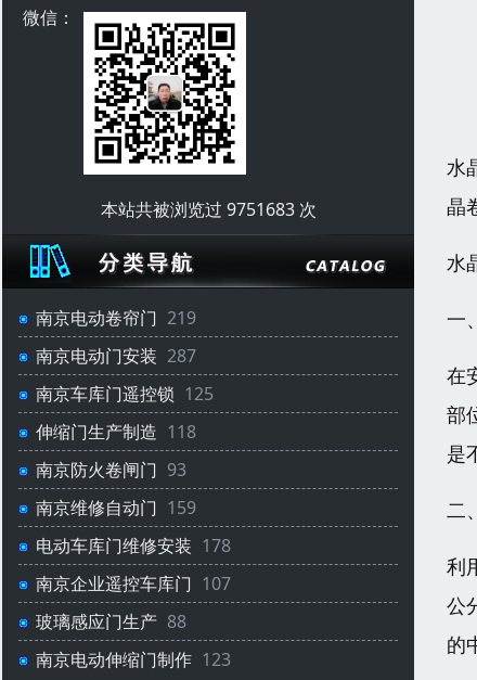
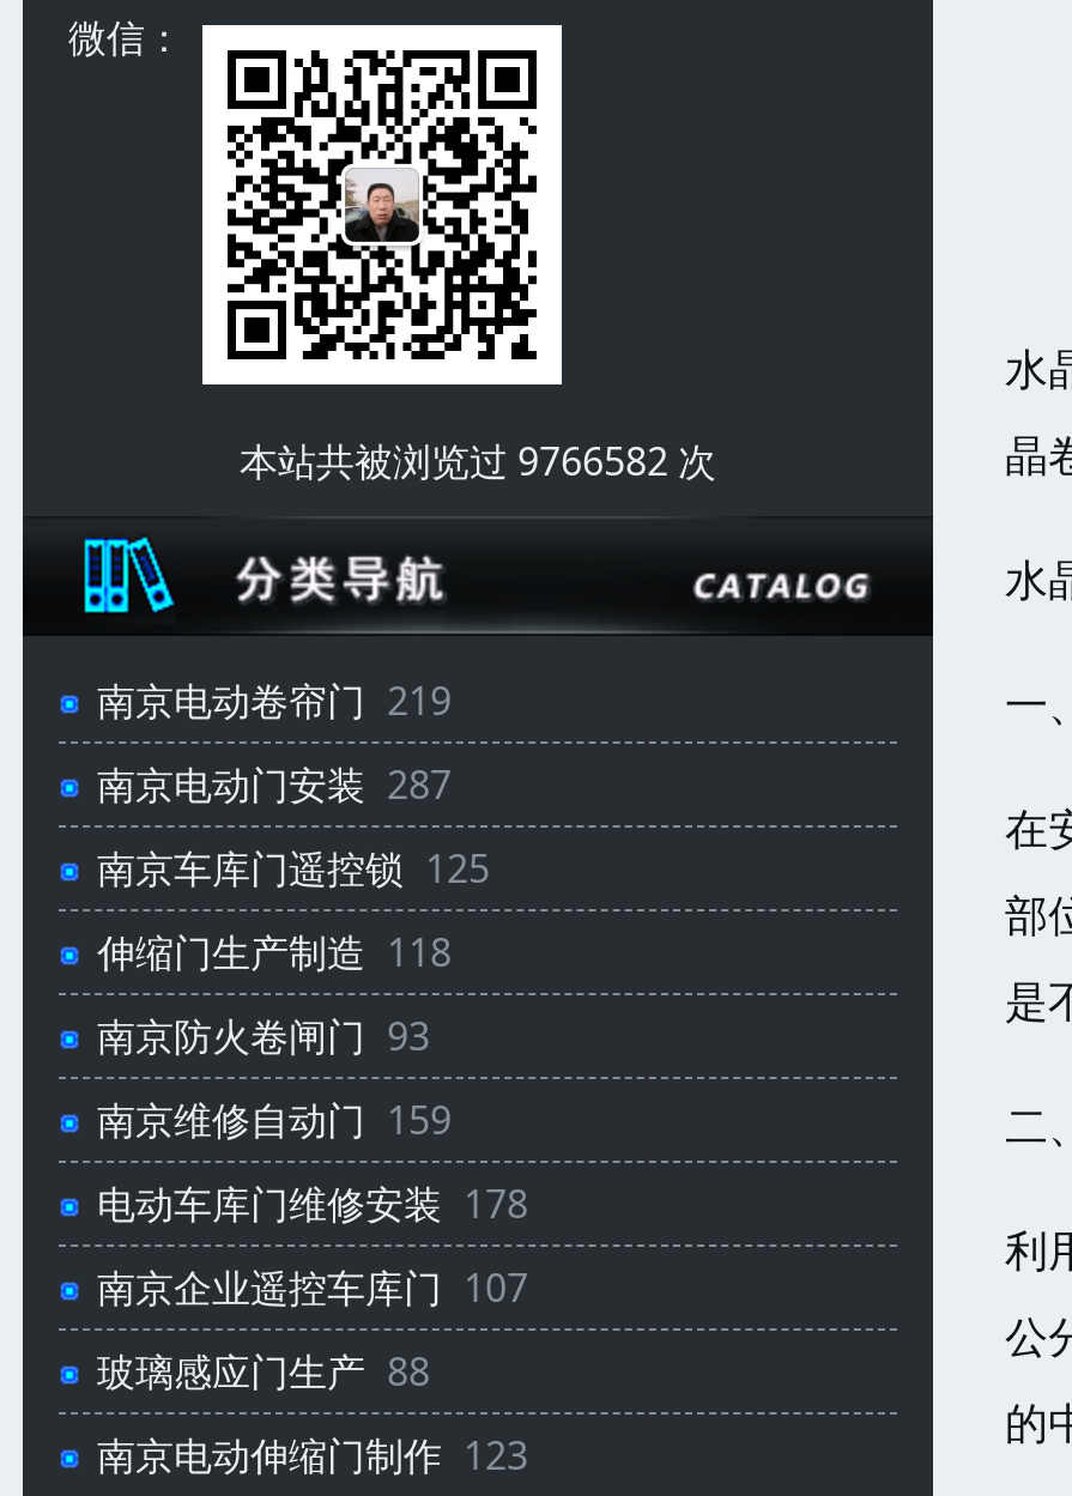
- 本站共被浏览过 9751683 次
+ 本站共被浏览过 9766582 次
